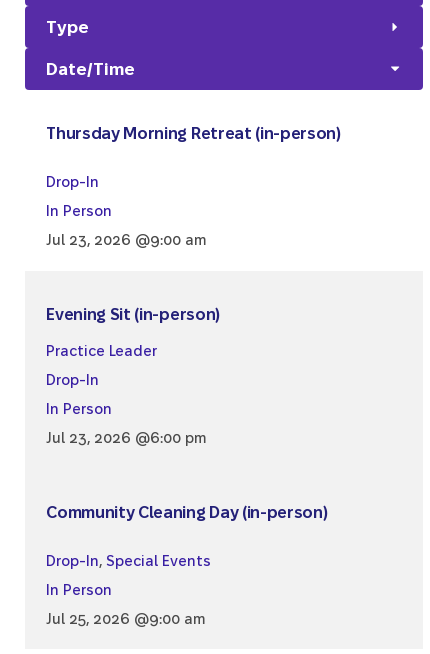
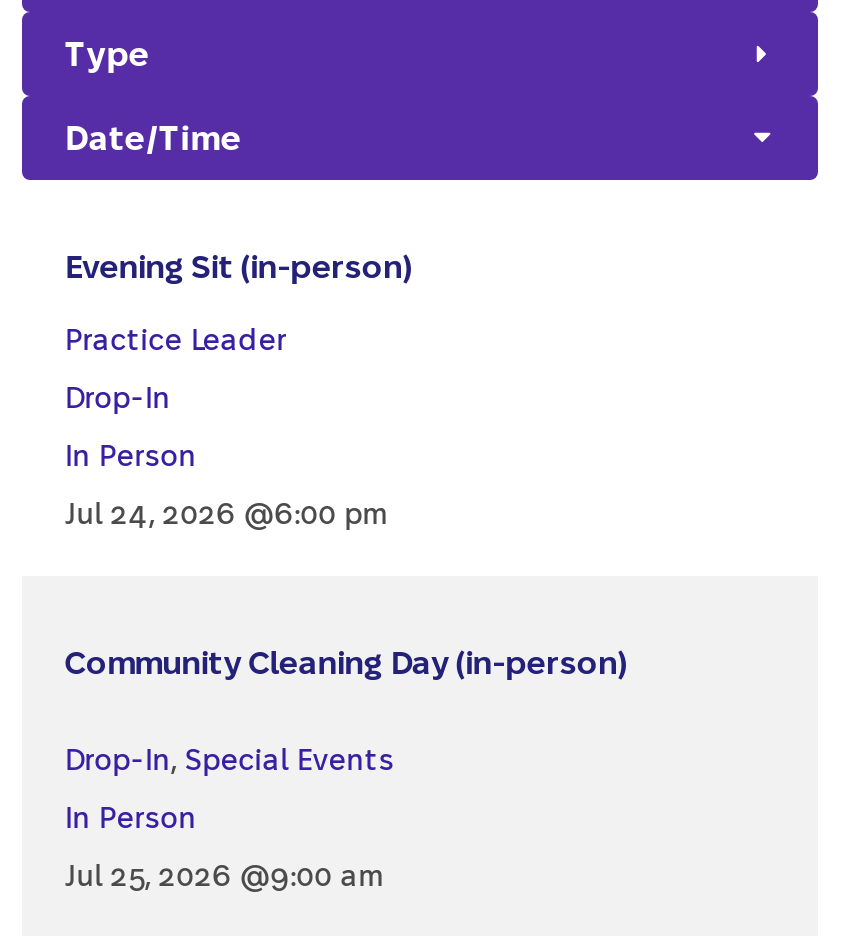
- Thursday Morning Retreat (in-person)
- Drop-In
- In Person
- Jul 23, 2026 @9:00 am

- Jul 23, 2026 @6:00 pm
+ Jul 24, 2026 @6:00 pm
